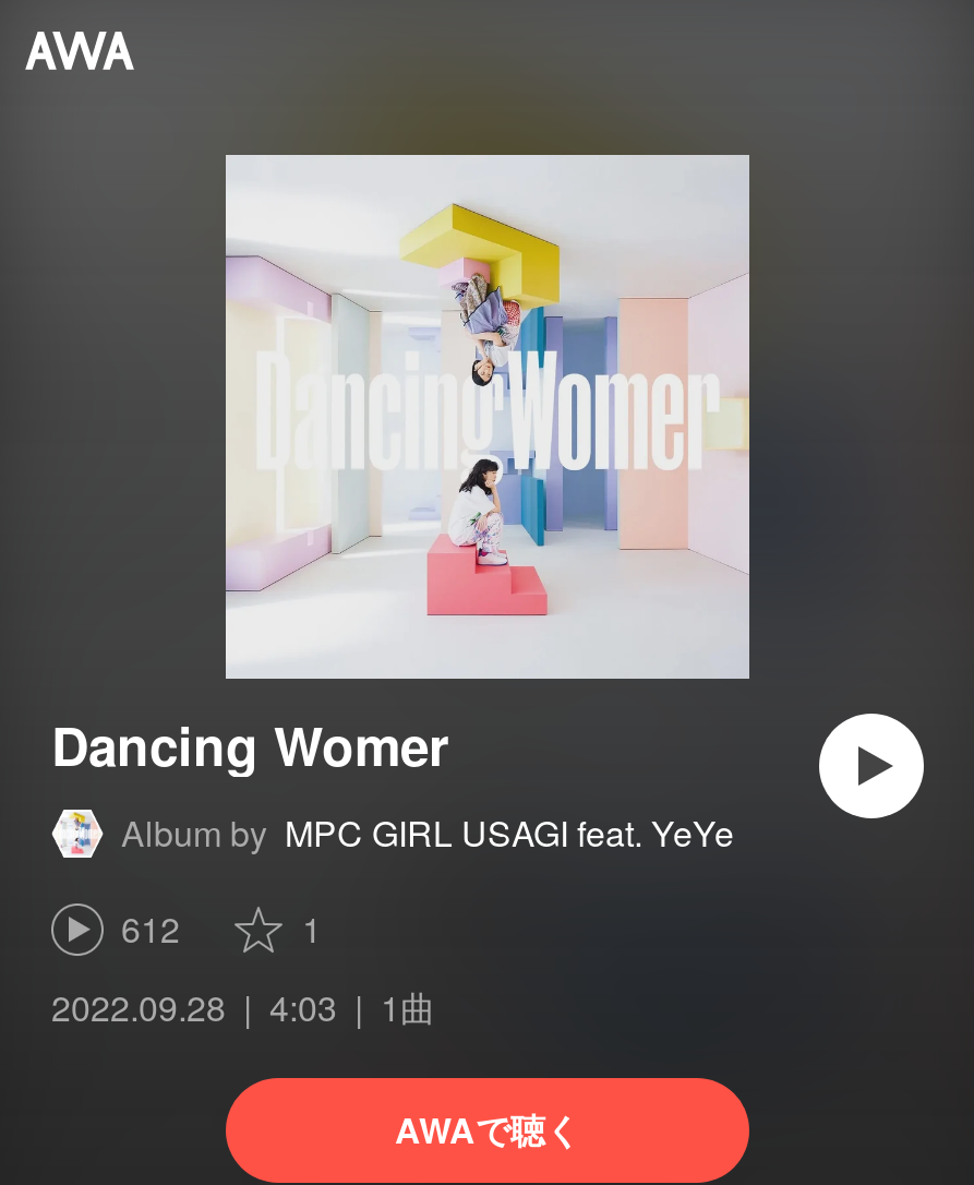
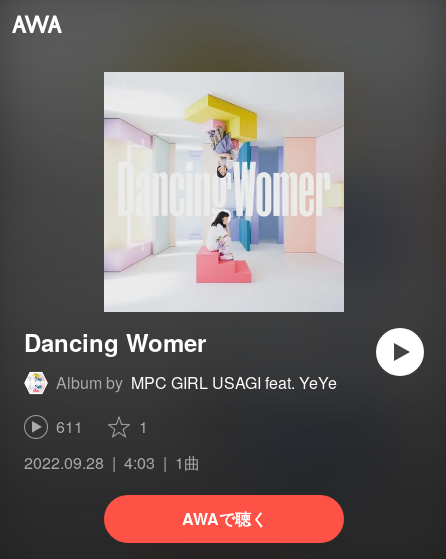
- 612
+ 611
